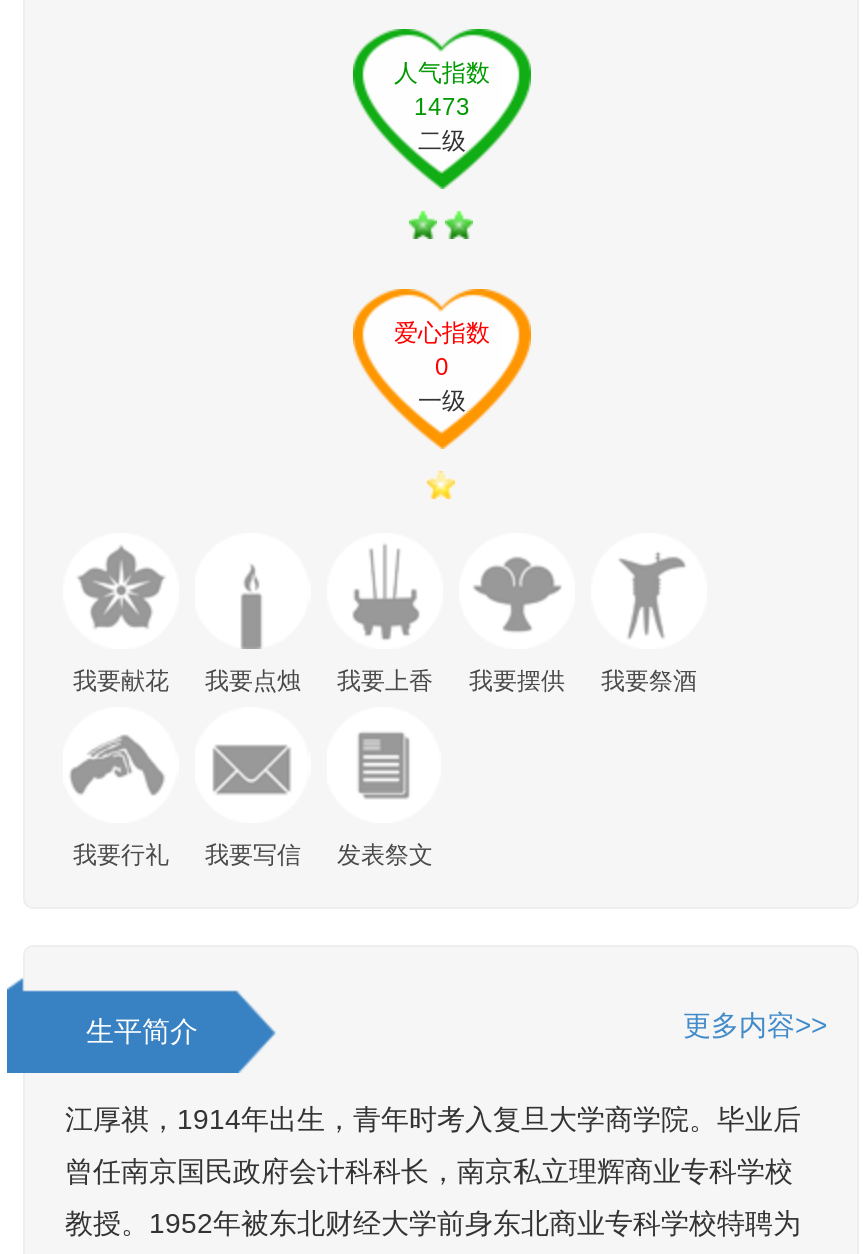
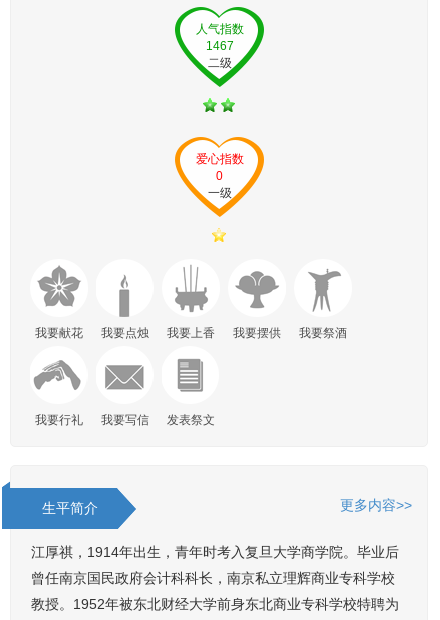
- 1473
+ 1467
